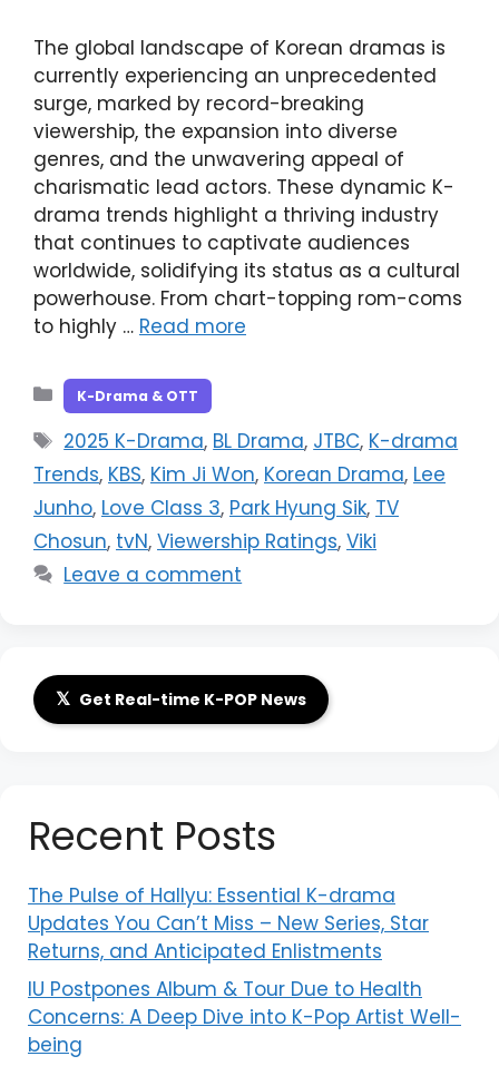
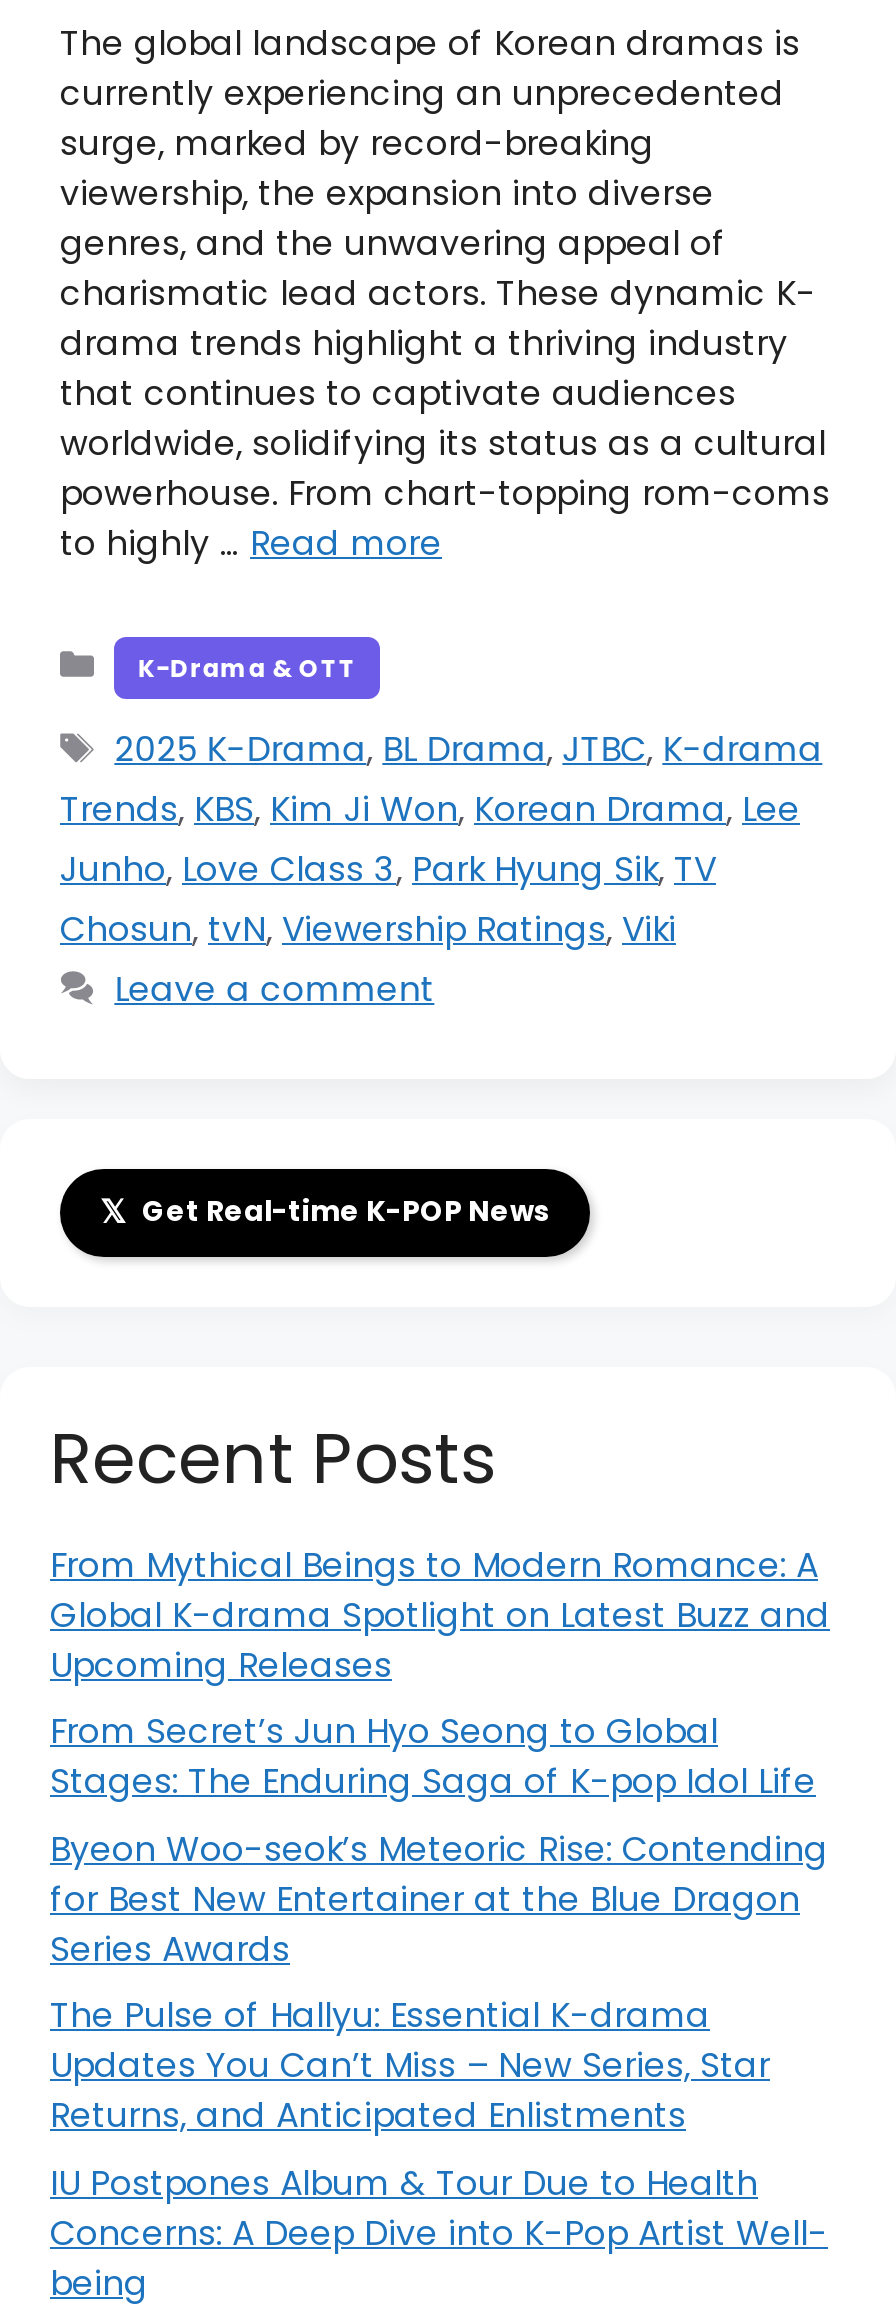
+ From Mythical Beings to Modern Romance: A
+ Global K-drama Spotlight on Latest Buzz and
+ Upcoming Releases
+ From Secret’s Jun Hyo Seong to Global
+ Stages: The Enduring Saga of K-pop Idol Life
+ Byeon Woo-seok’s Meteoric Rise: Contending
+ for Best New Entertainer at the Blue Dragon
+ Series Awards
